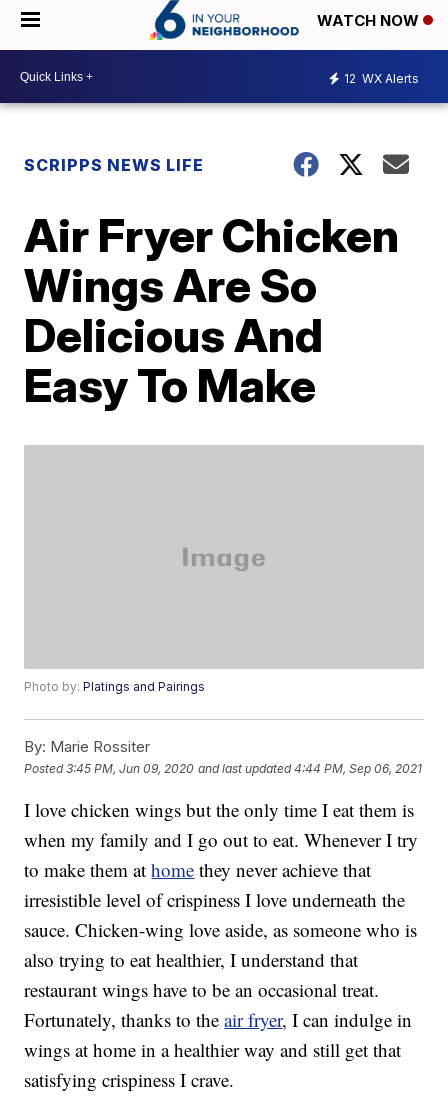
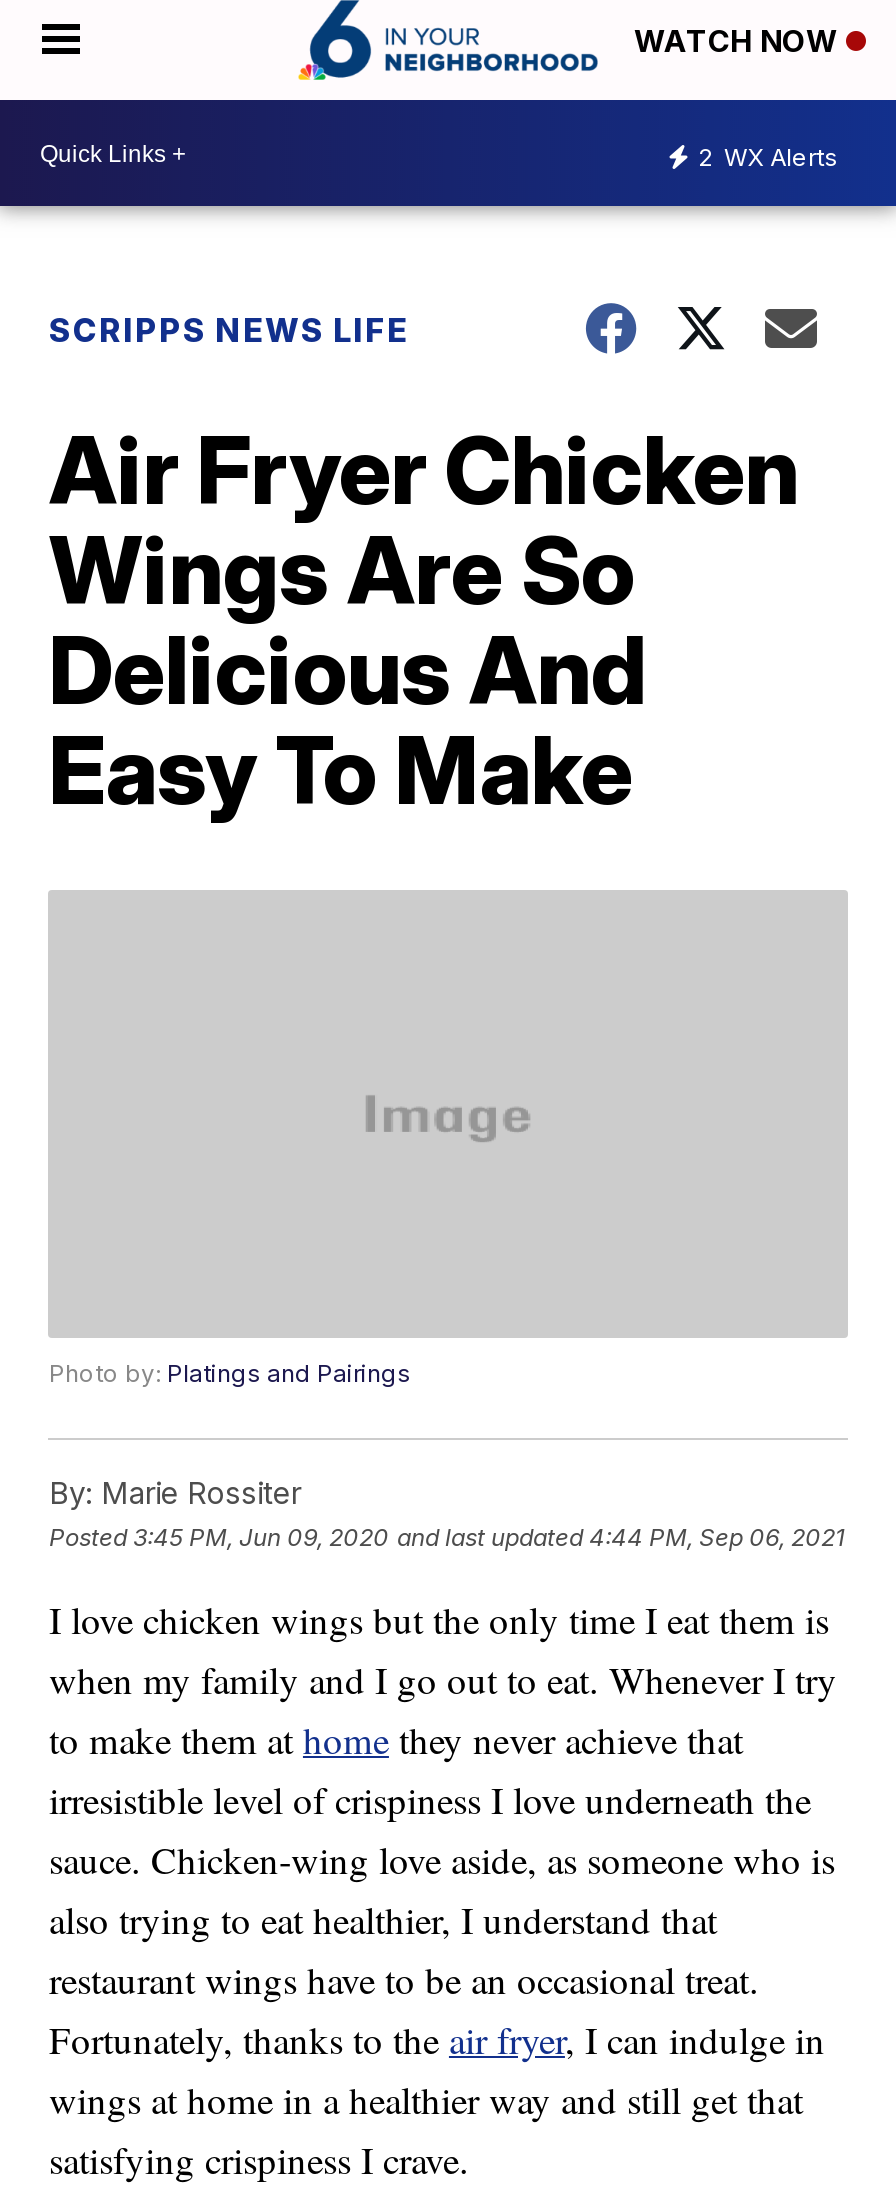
- 12 WX Alerts
+ 2 WX Alerts
